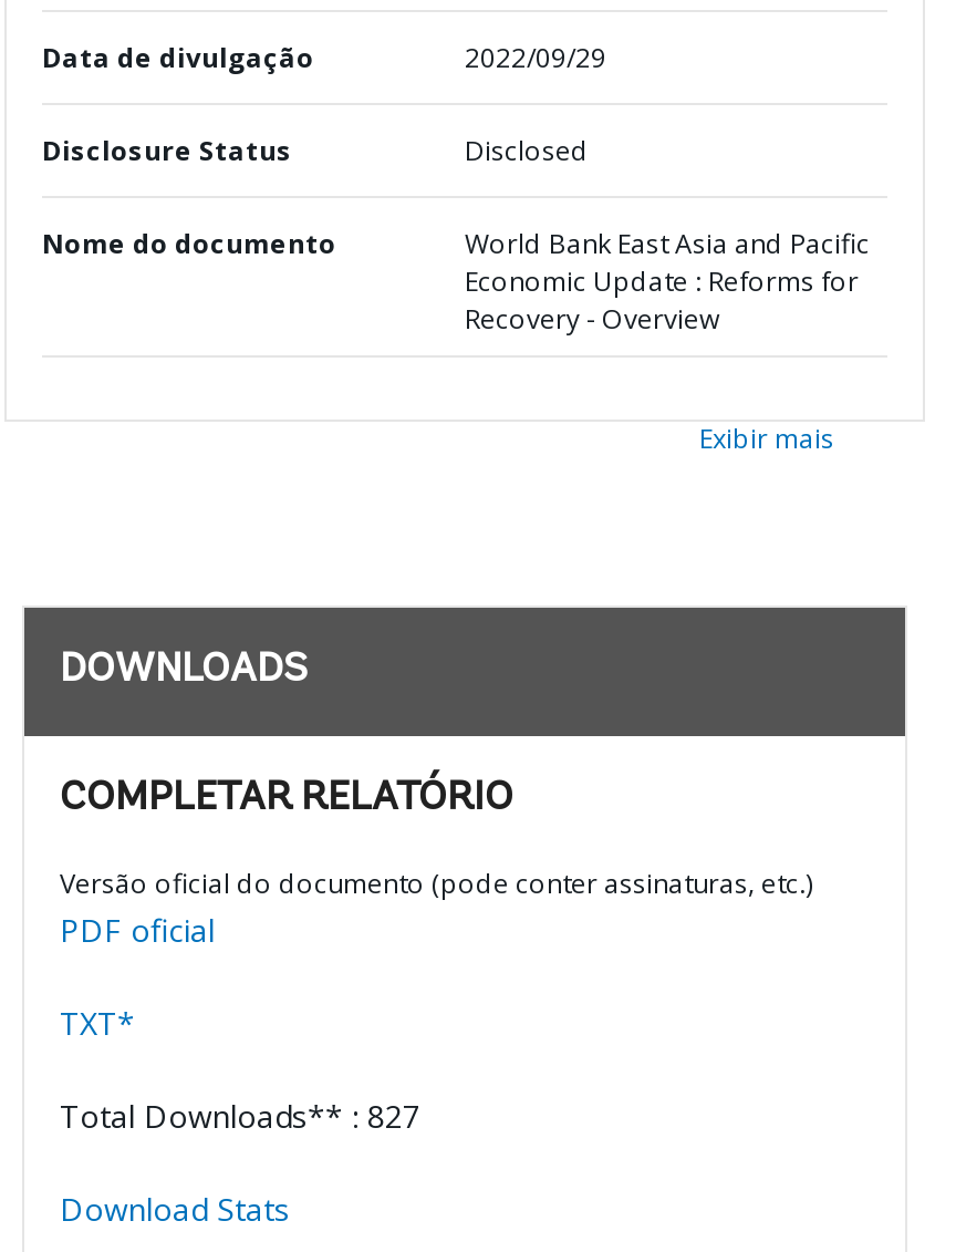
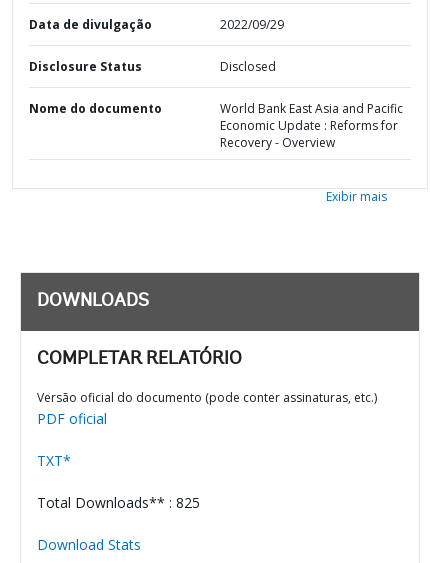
- Total Downloads** : 827
+ Total Downloads** : 825
